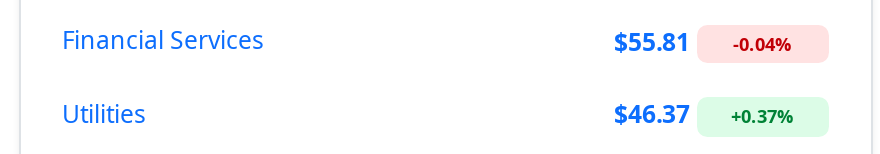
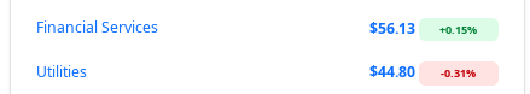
- $55.81
+ $56.13

- -0.04%
+ +0.15%

- $46.37
+ $44.80

- +0.37%
+ -0.31%
